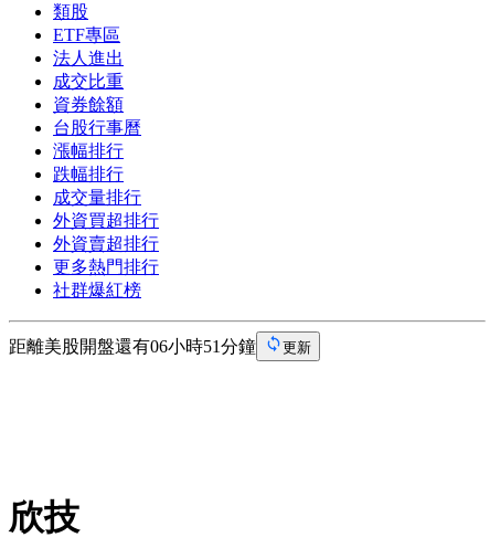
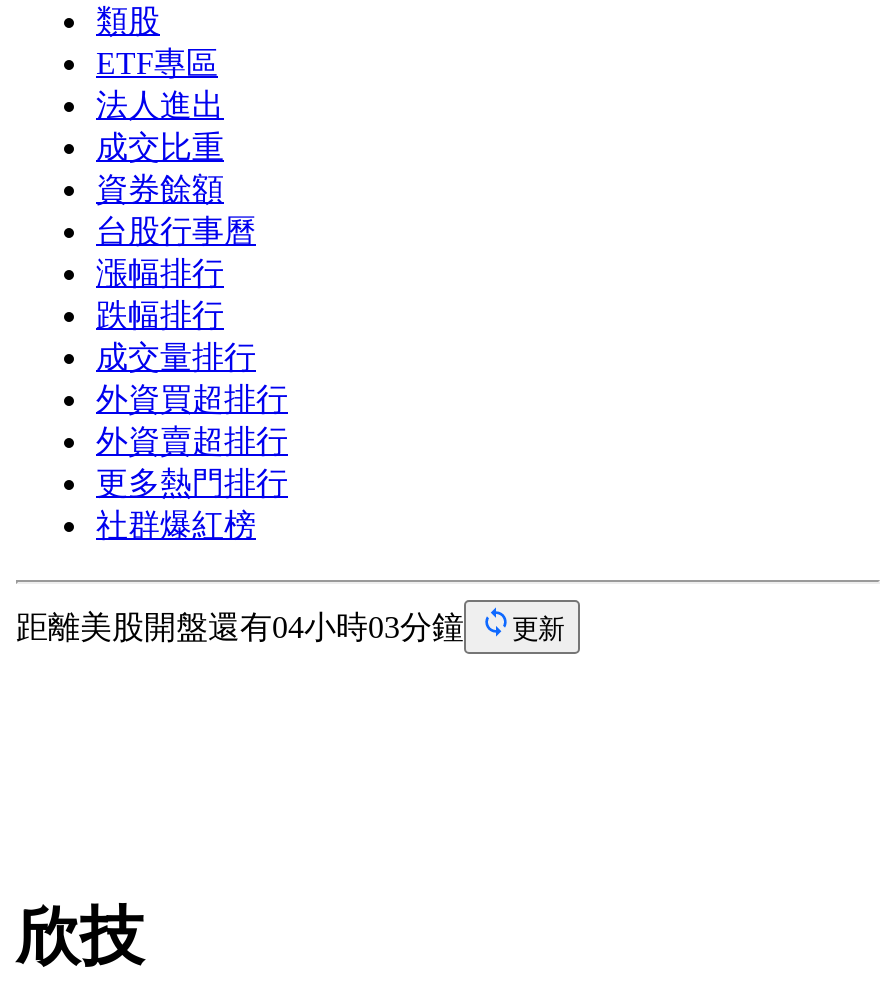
- 距離美股開盤還有06小時51分鐘
+ 距離美股開盤還有04小時03分鐘
